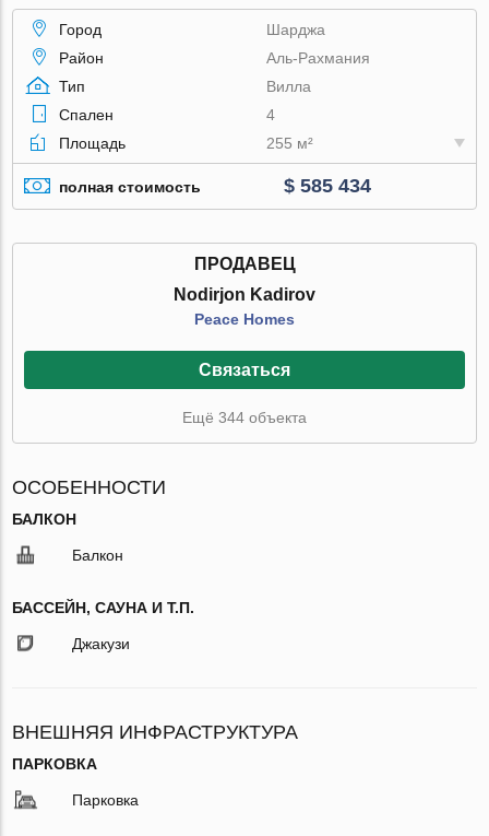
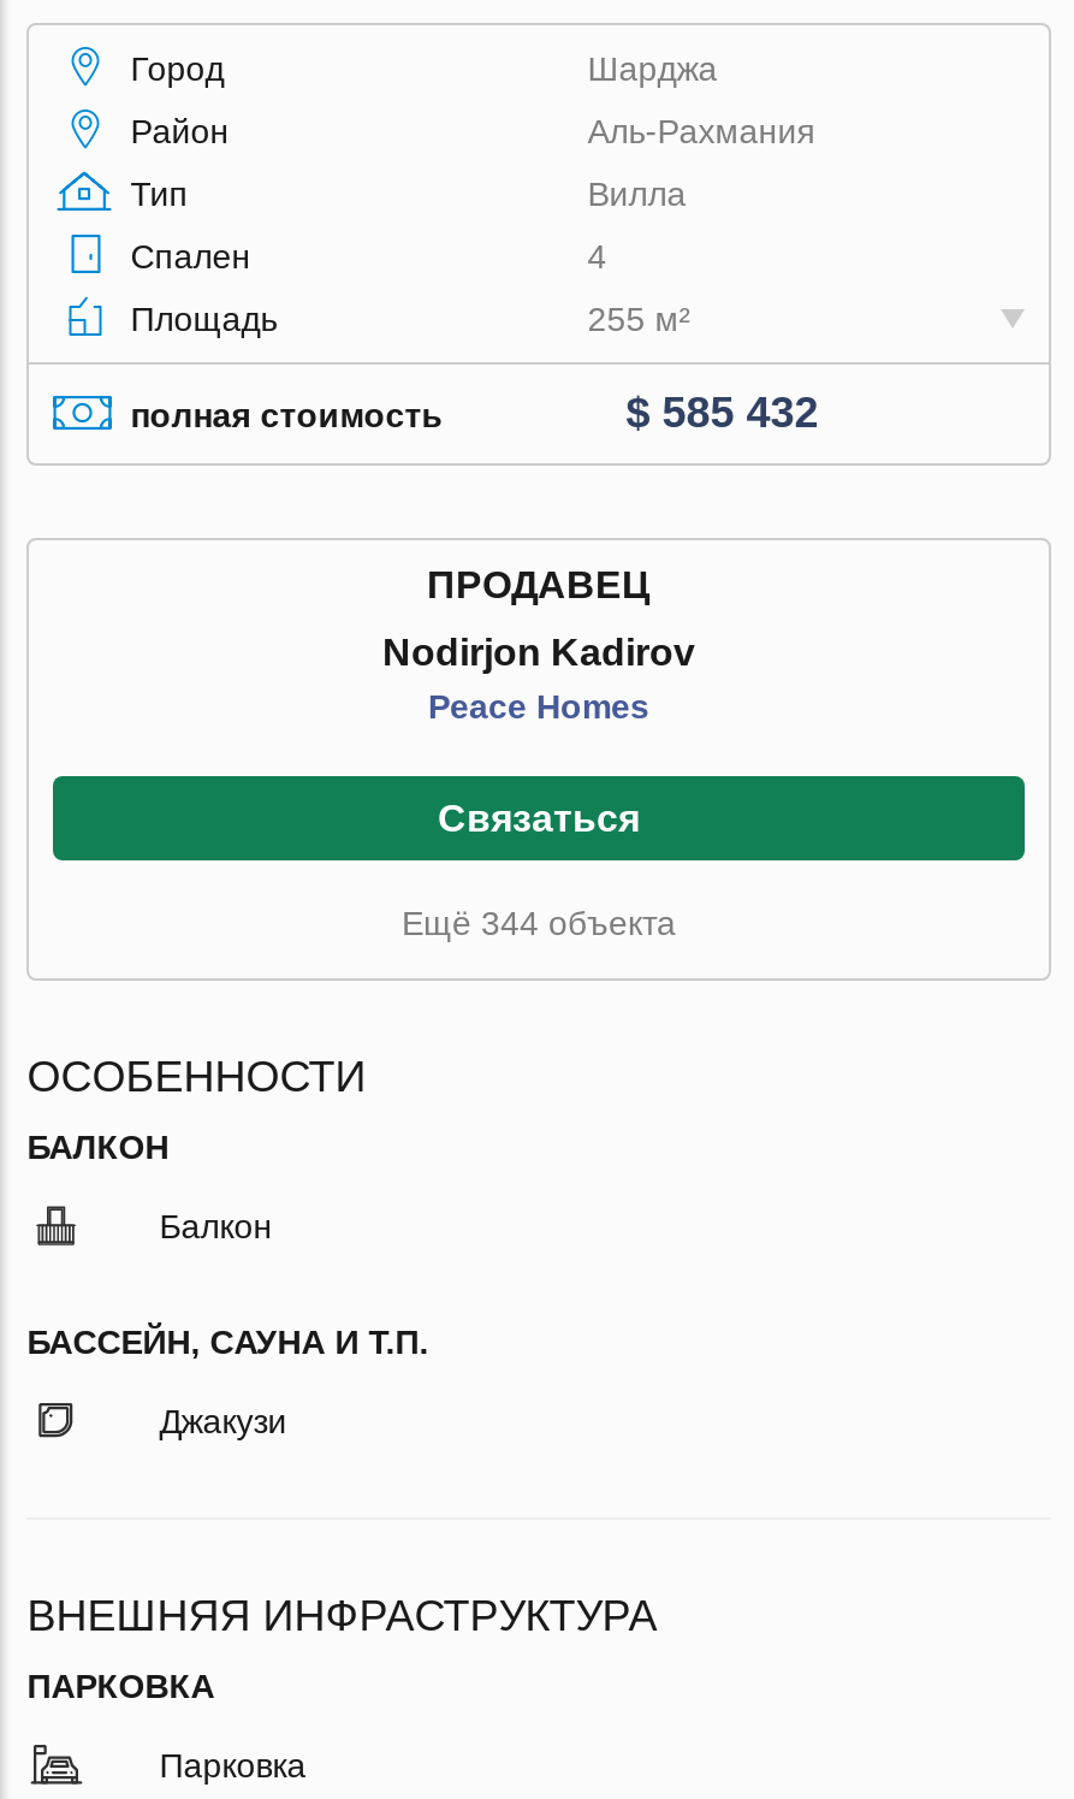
- $ 585 434
+ $ 585 432
